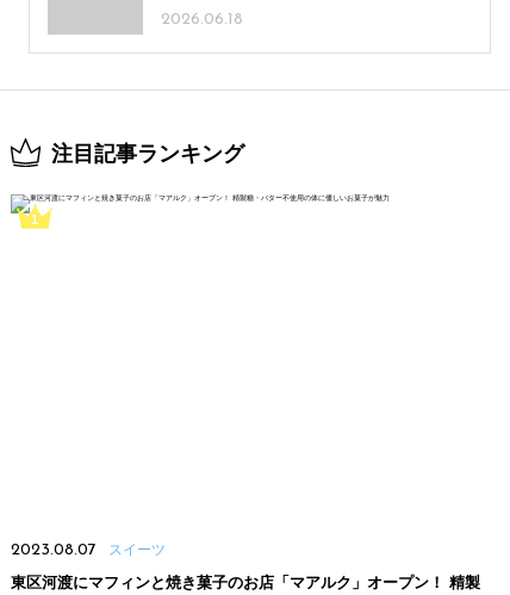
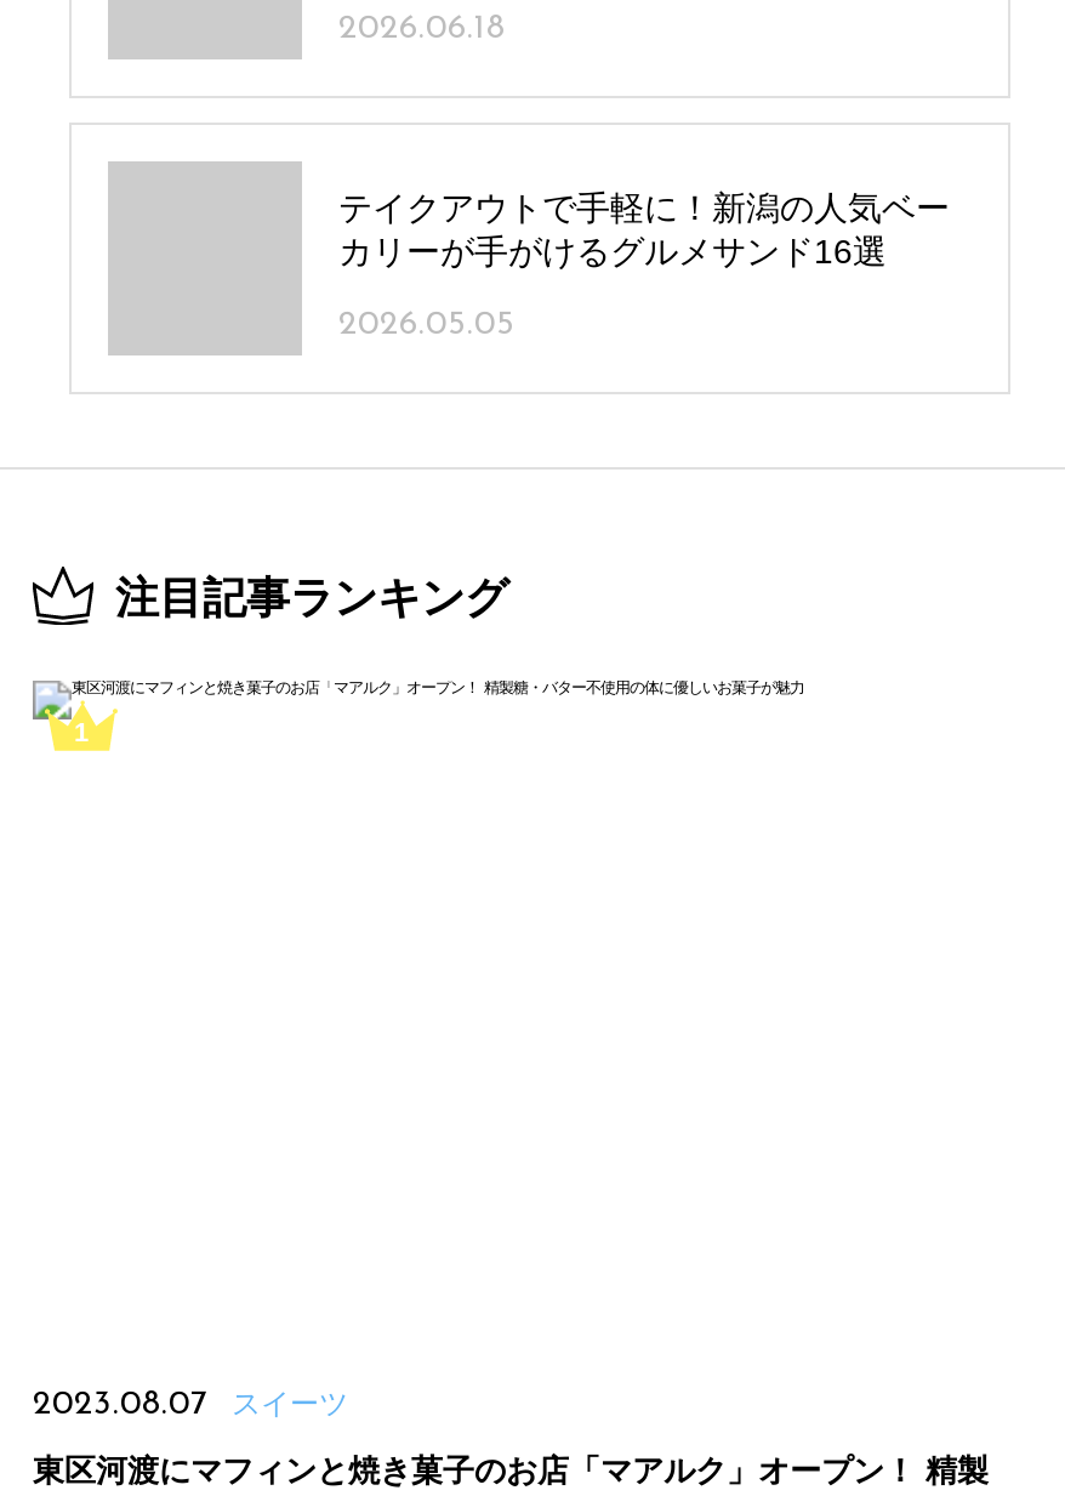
+ テイクアウトで手軽に！新潟の人気ベー
+ カリーが手がけるグルメサンド16選
+ 2026.05.05
